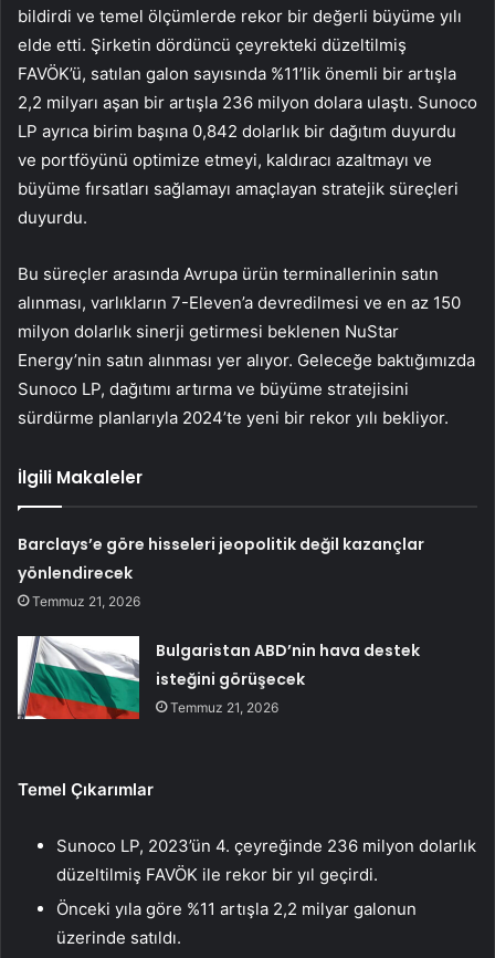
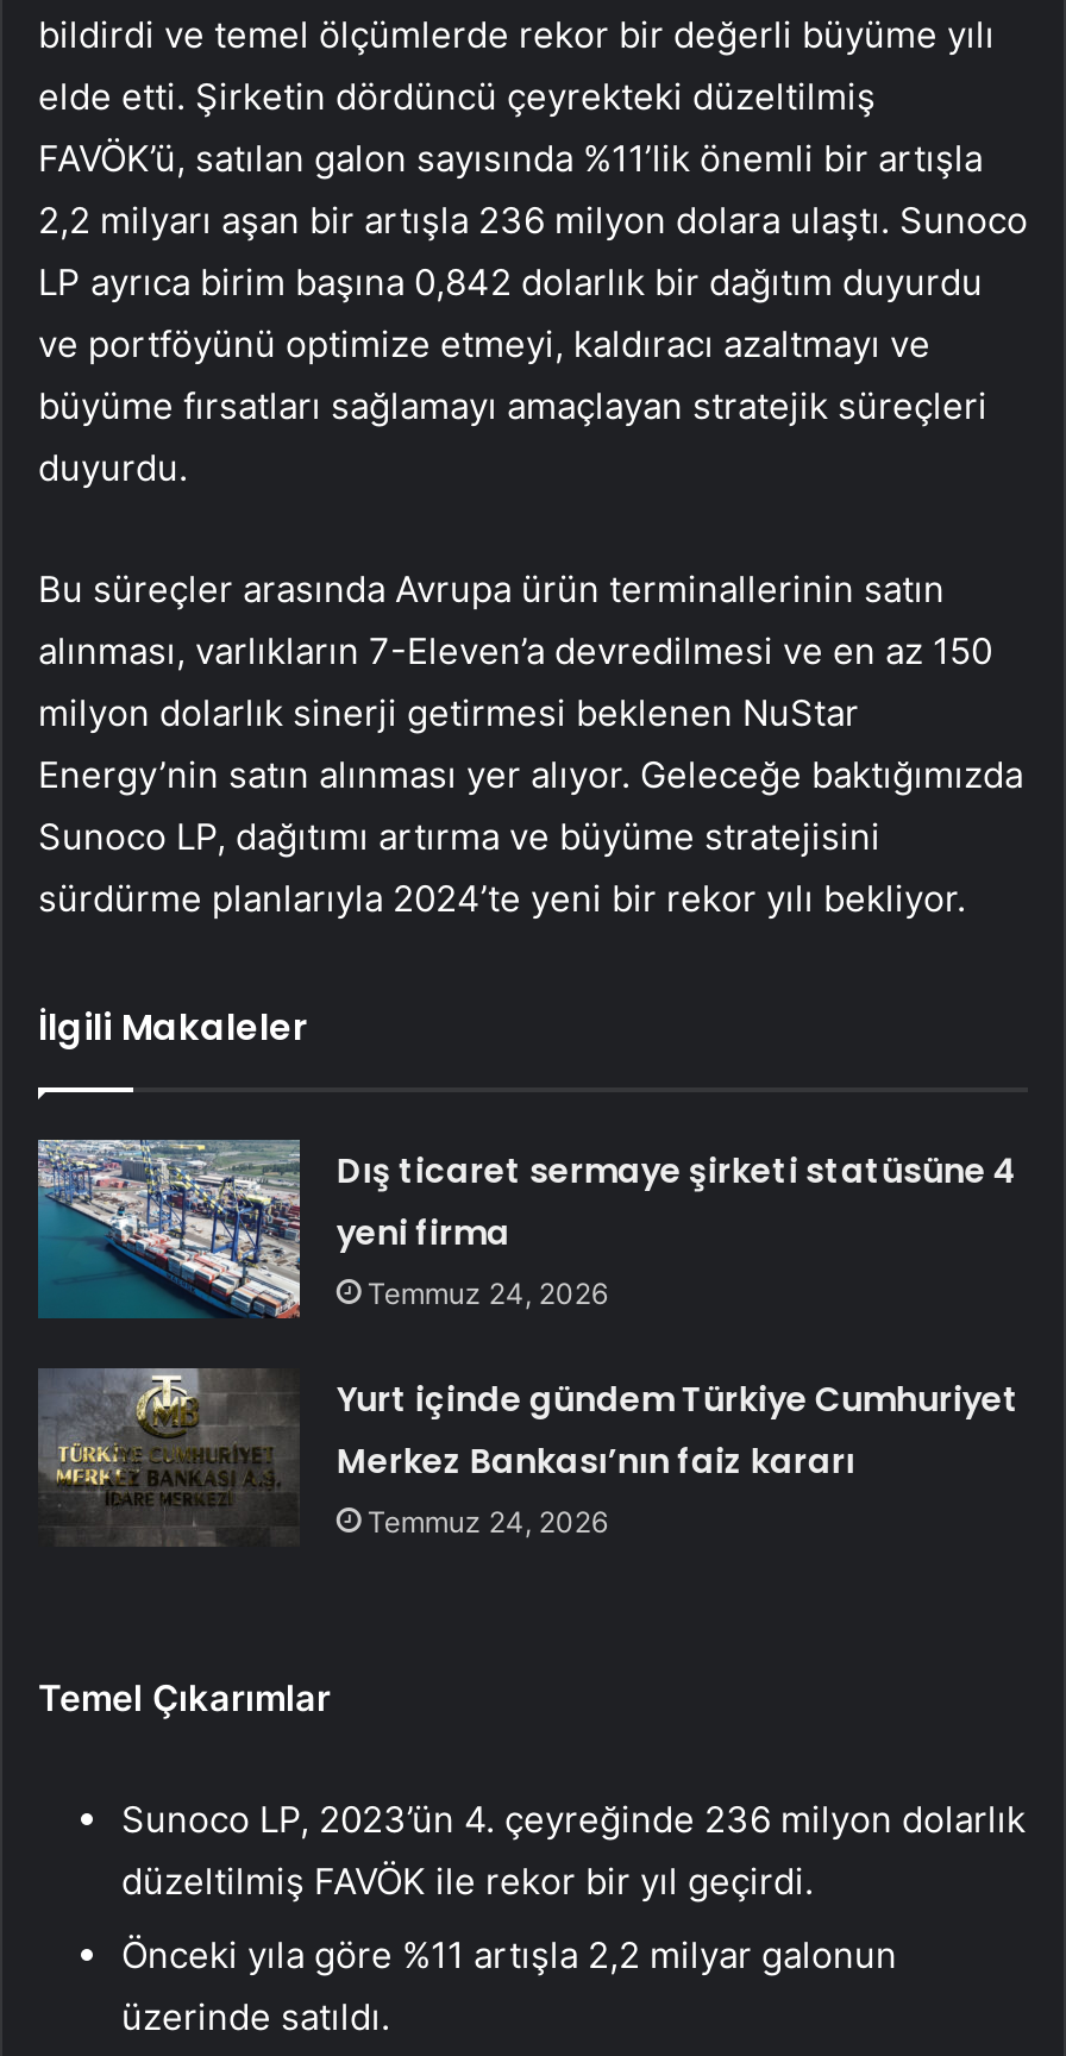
- Barclays’e göre hisseleri jeopolitik değil kazançlar
- yönlendirecek
- Temmuz 21, 2026
+ Dış ticaret sermaye şirketi statüsüne 4
+ yeni firma
+ Temmuz 24, 2026

- [image]
- Bulgaristan ABD’nin hava destek
- isteğini görüşecek
- Temmuz 21, 2026
+ [image]
+ Yurt içinde gündem Türkiye Cumhuriyet
+ Merkez Bankası’nın faiz kararı
+ Temmuz 24, 2026
